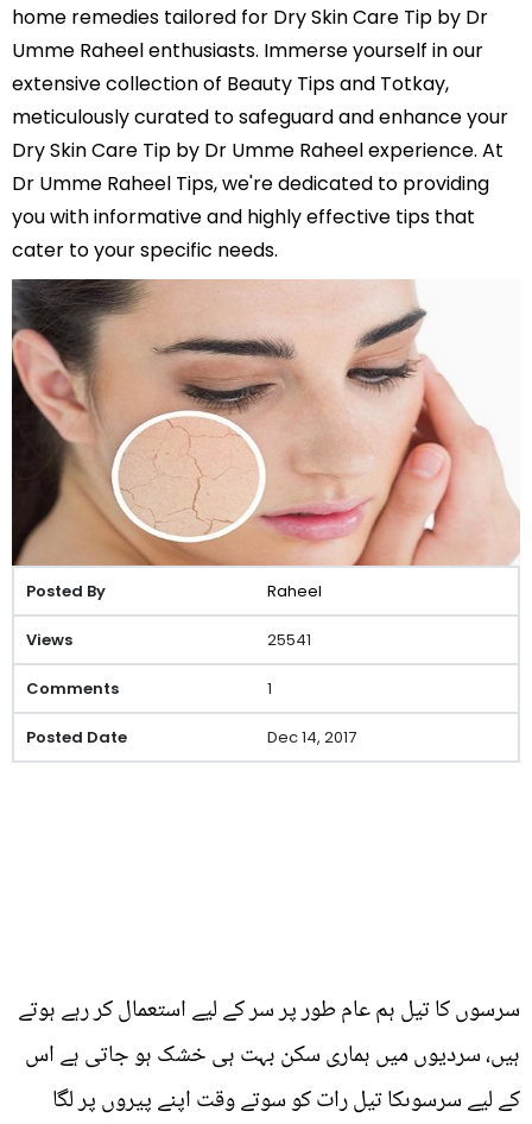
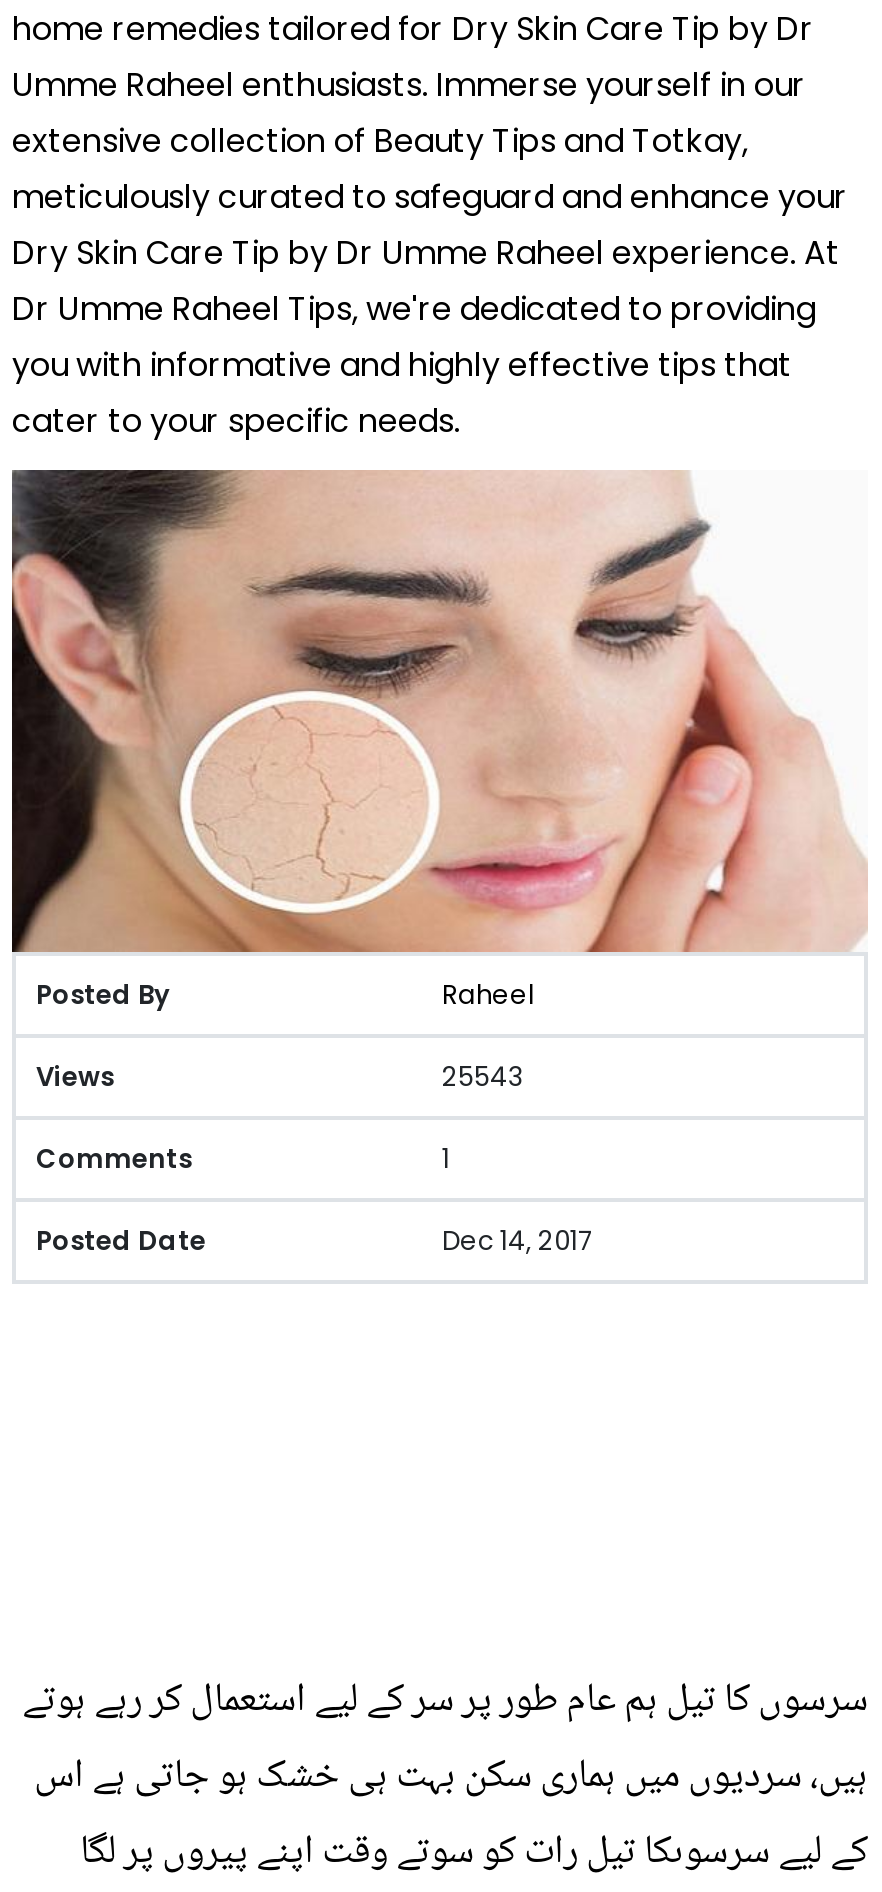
- 25541
+ 25543
